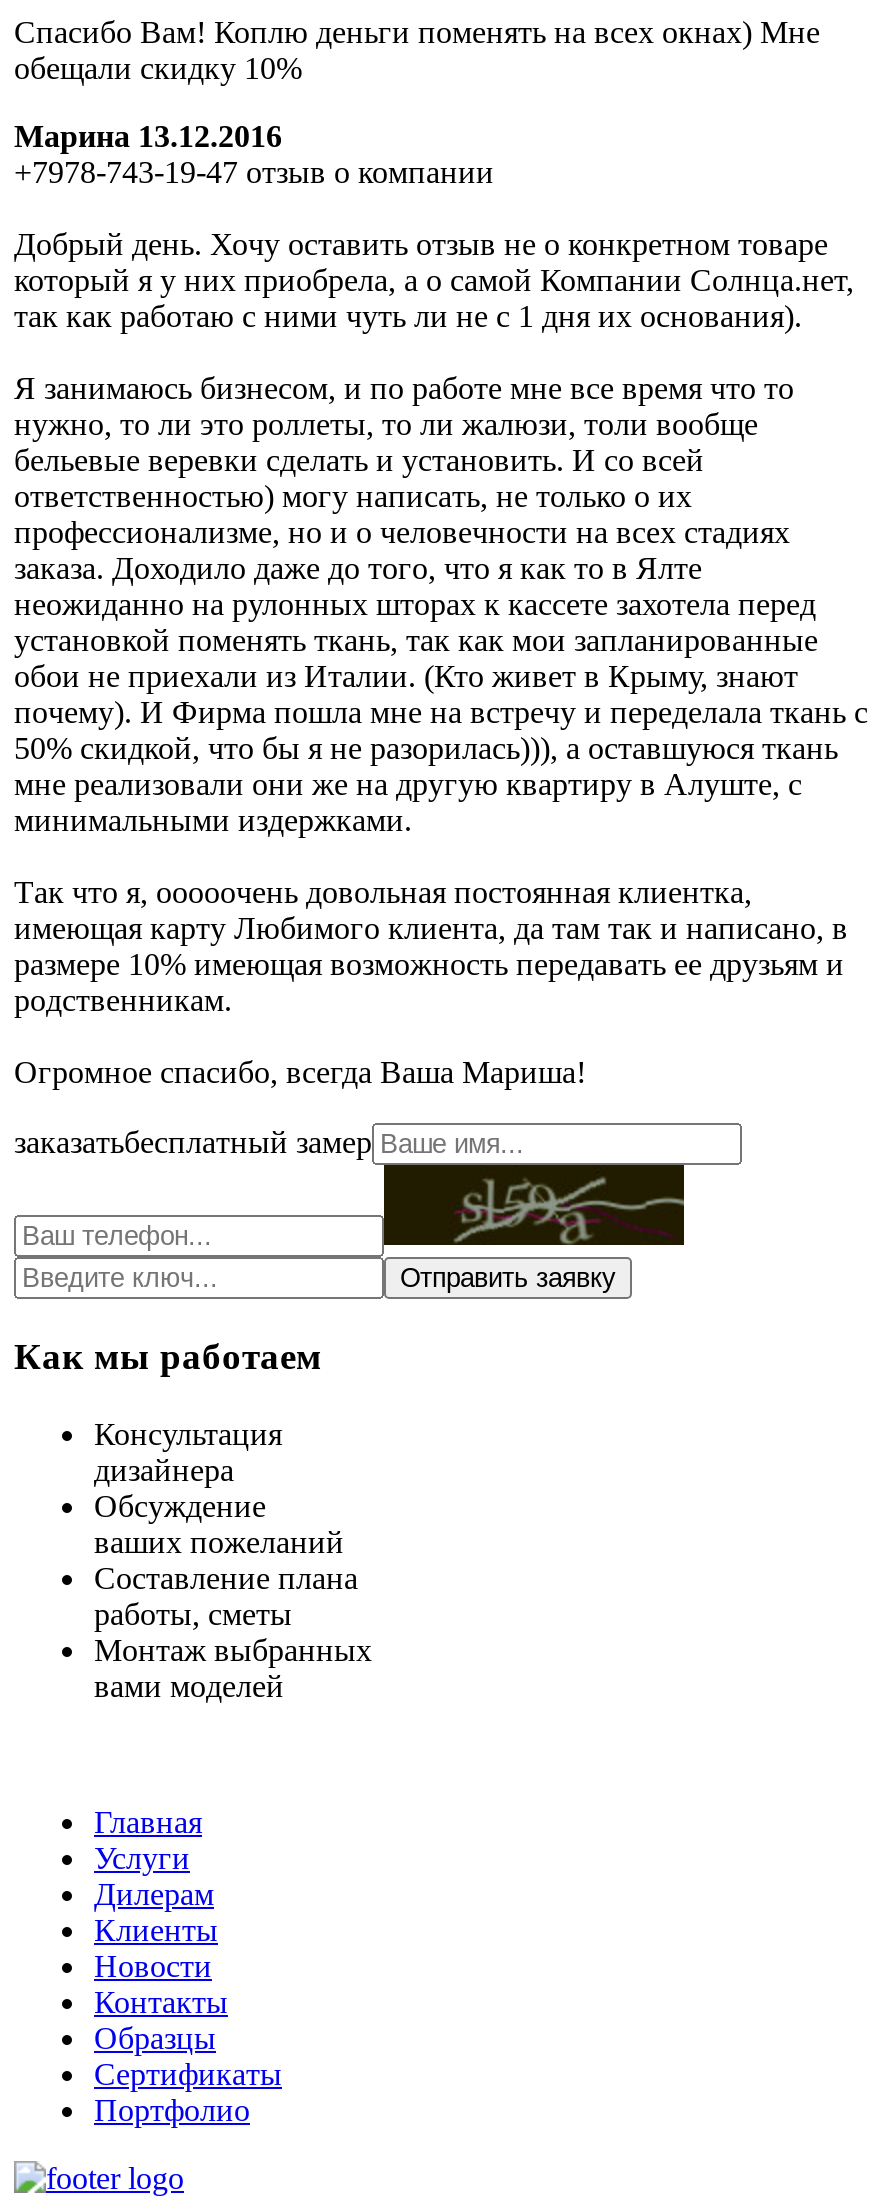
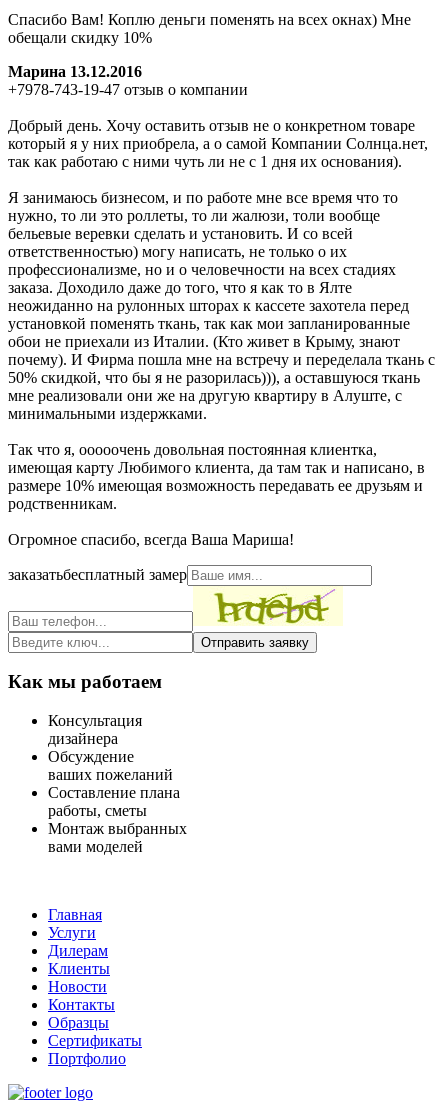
- [image]
+ [image]
